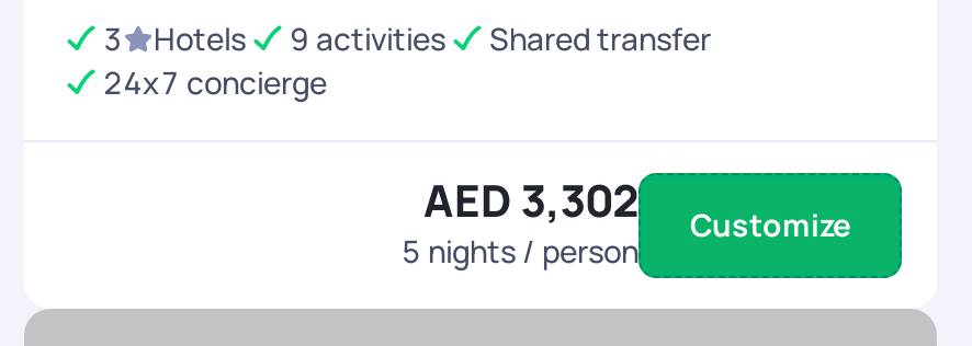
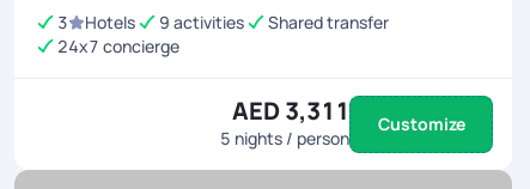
- AED 3,302 Customize
+ AED 3,311 Customize
